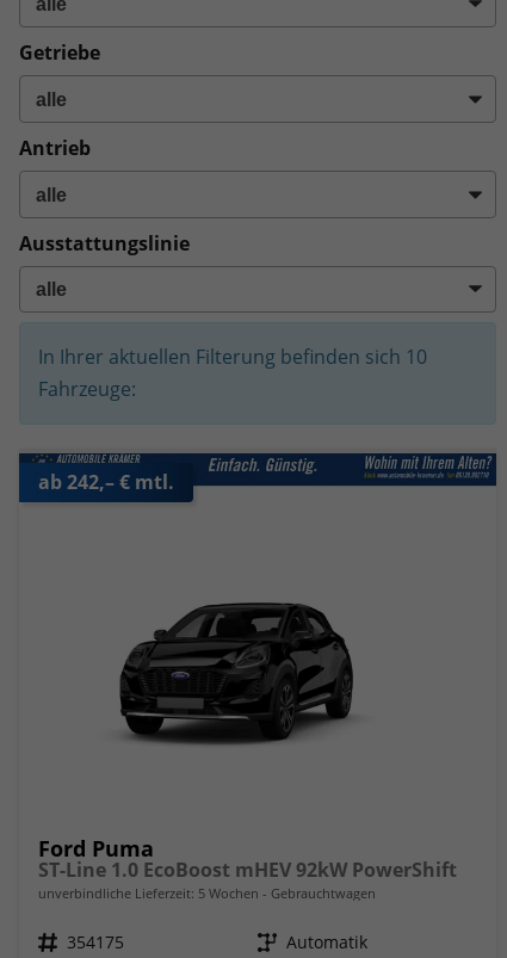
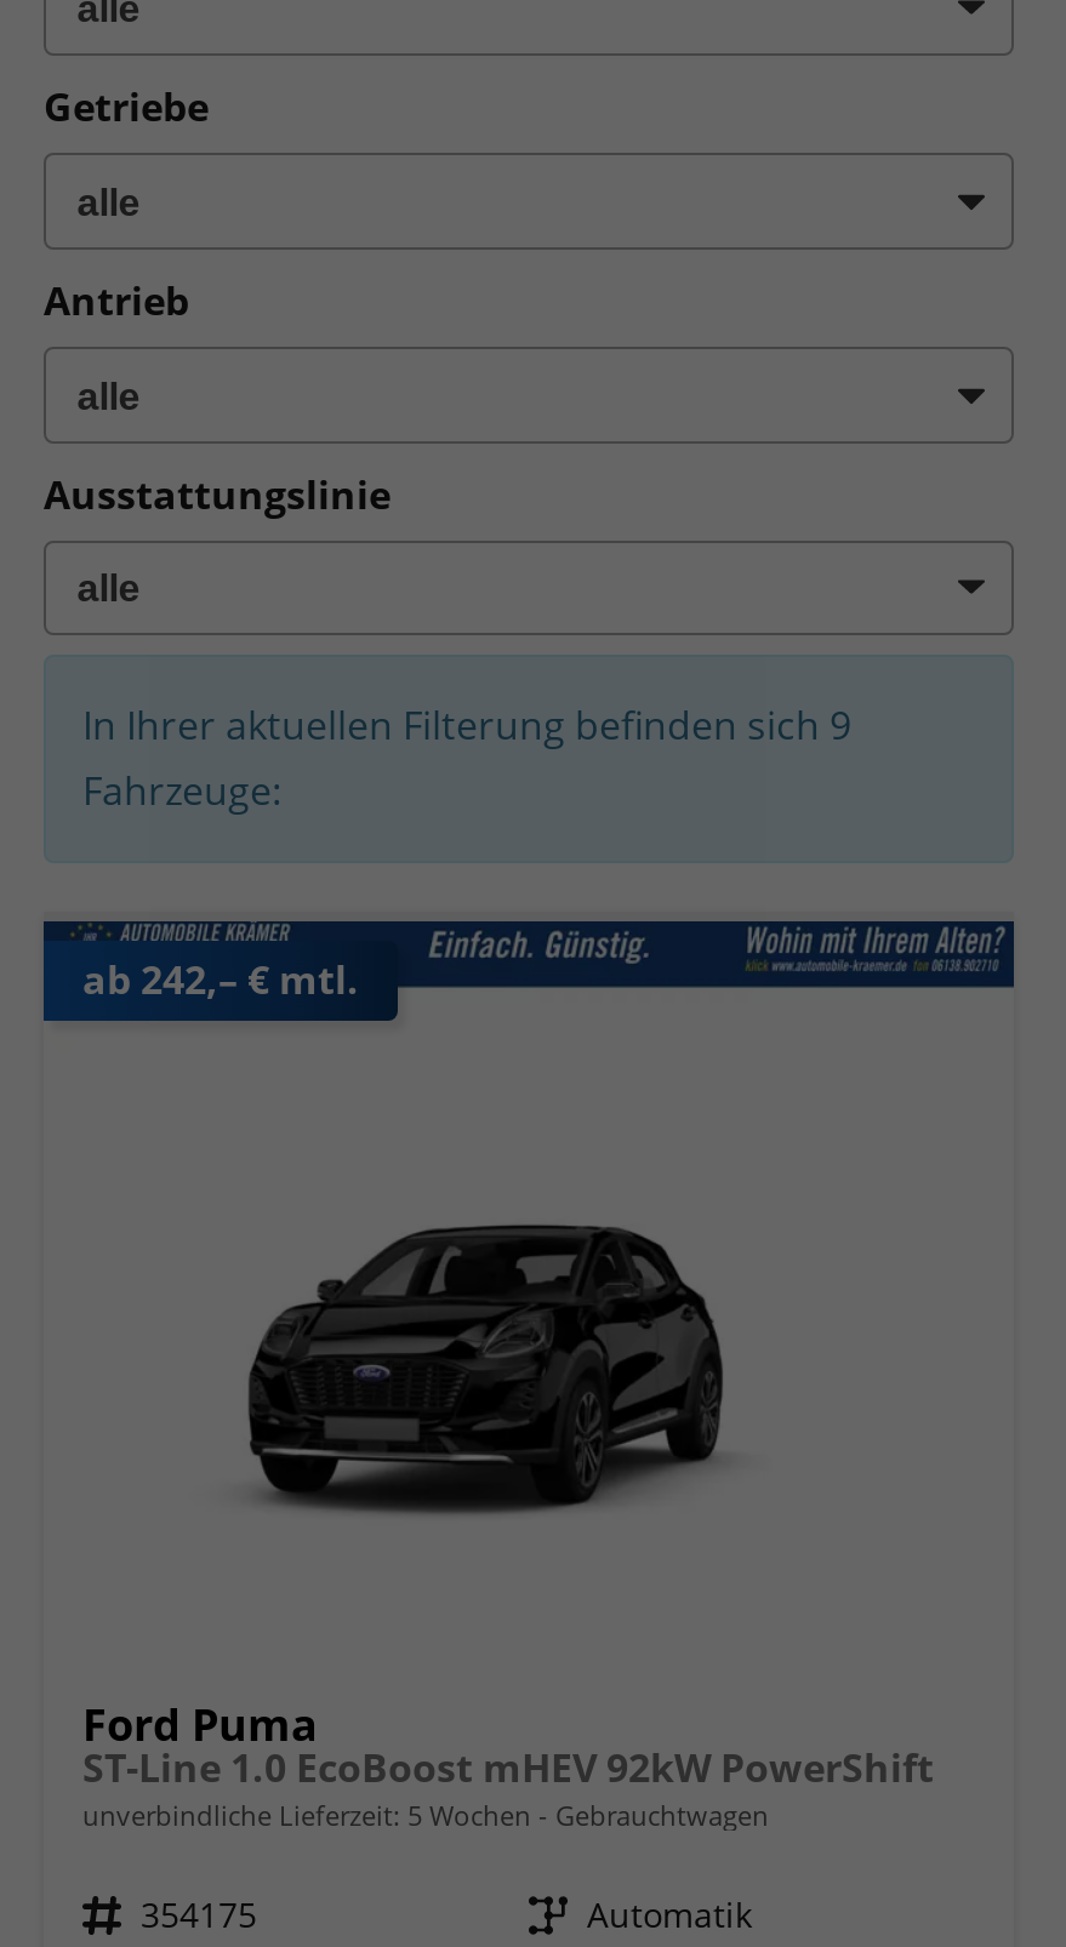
- In Ihrer aktuellen Filterung befinden sich 10
+ In Ihrer aktuellen Filterung befinden sich 9
